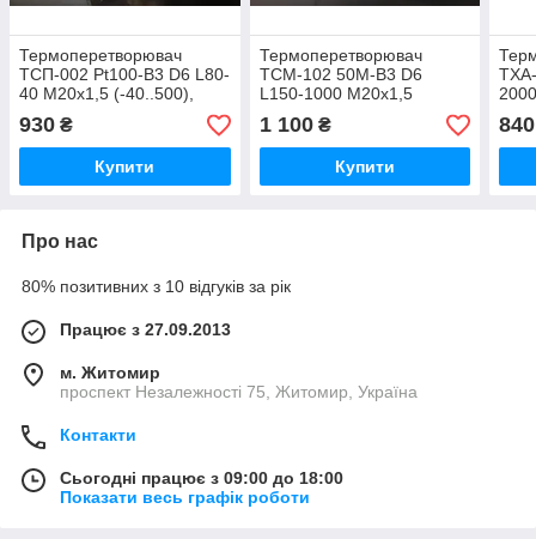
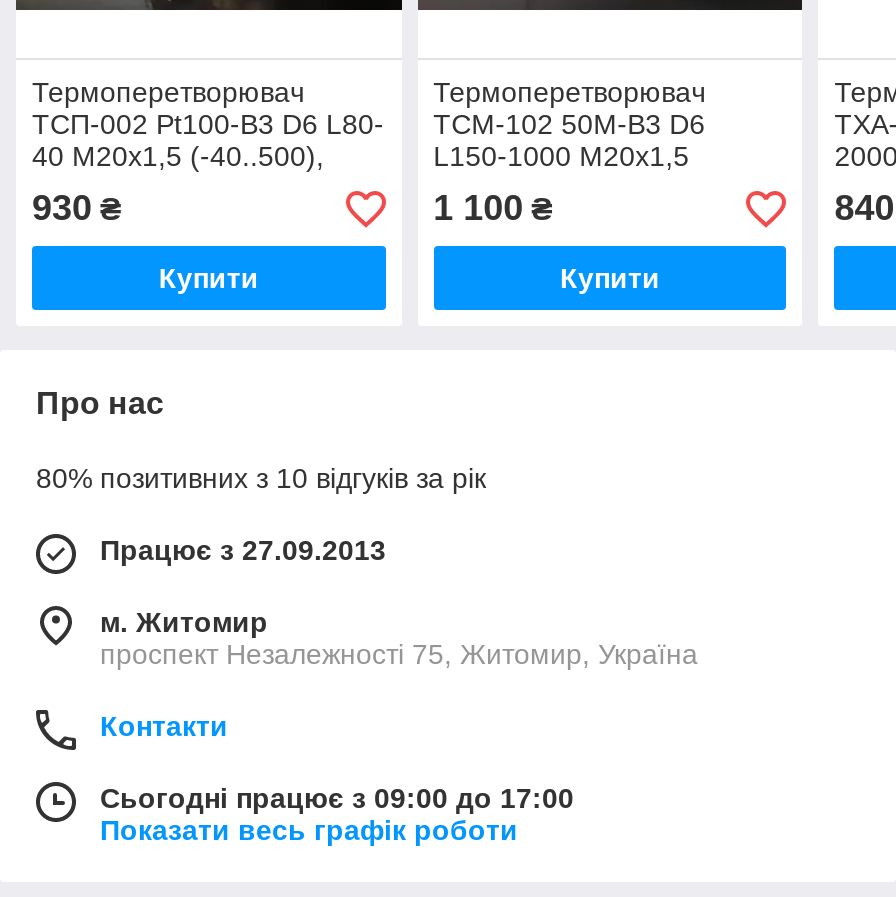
- Сьогодні працює з 09:00 до 18:00
+ Сьогодні працює з 09:00 до 17:00
